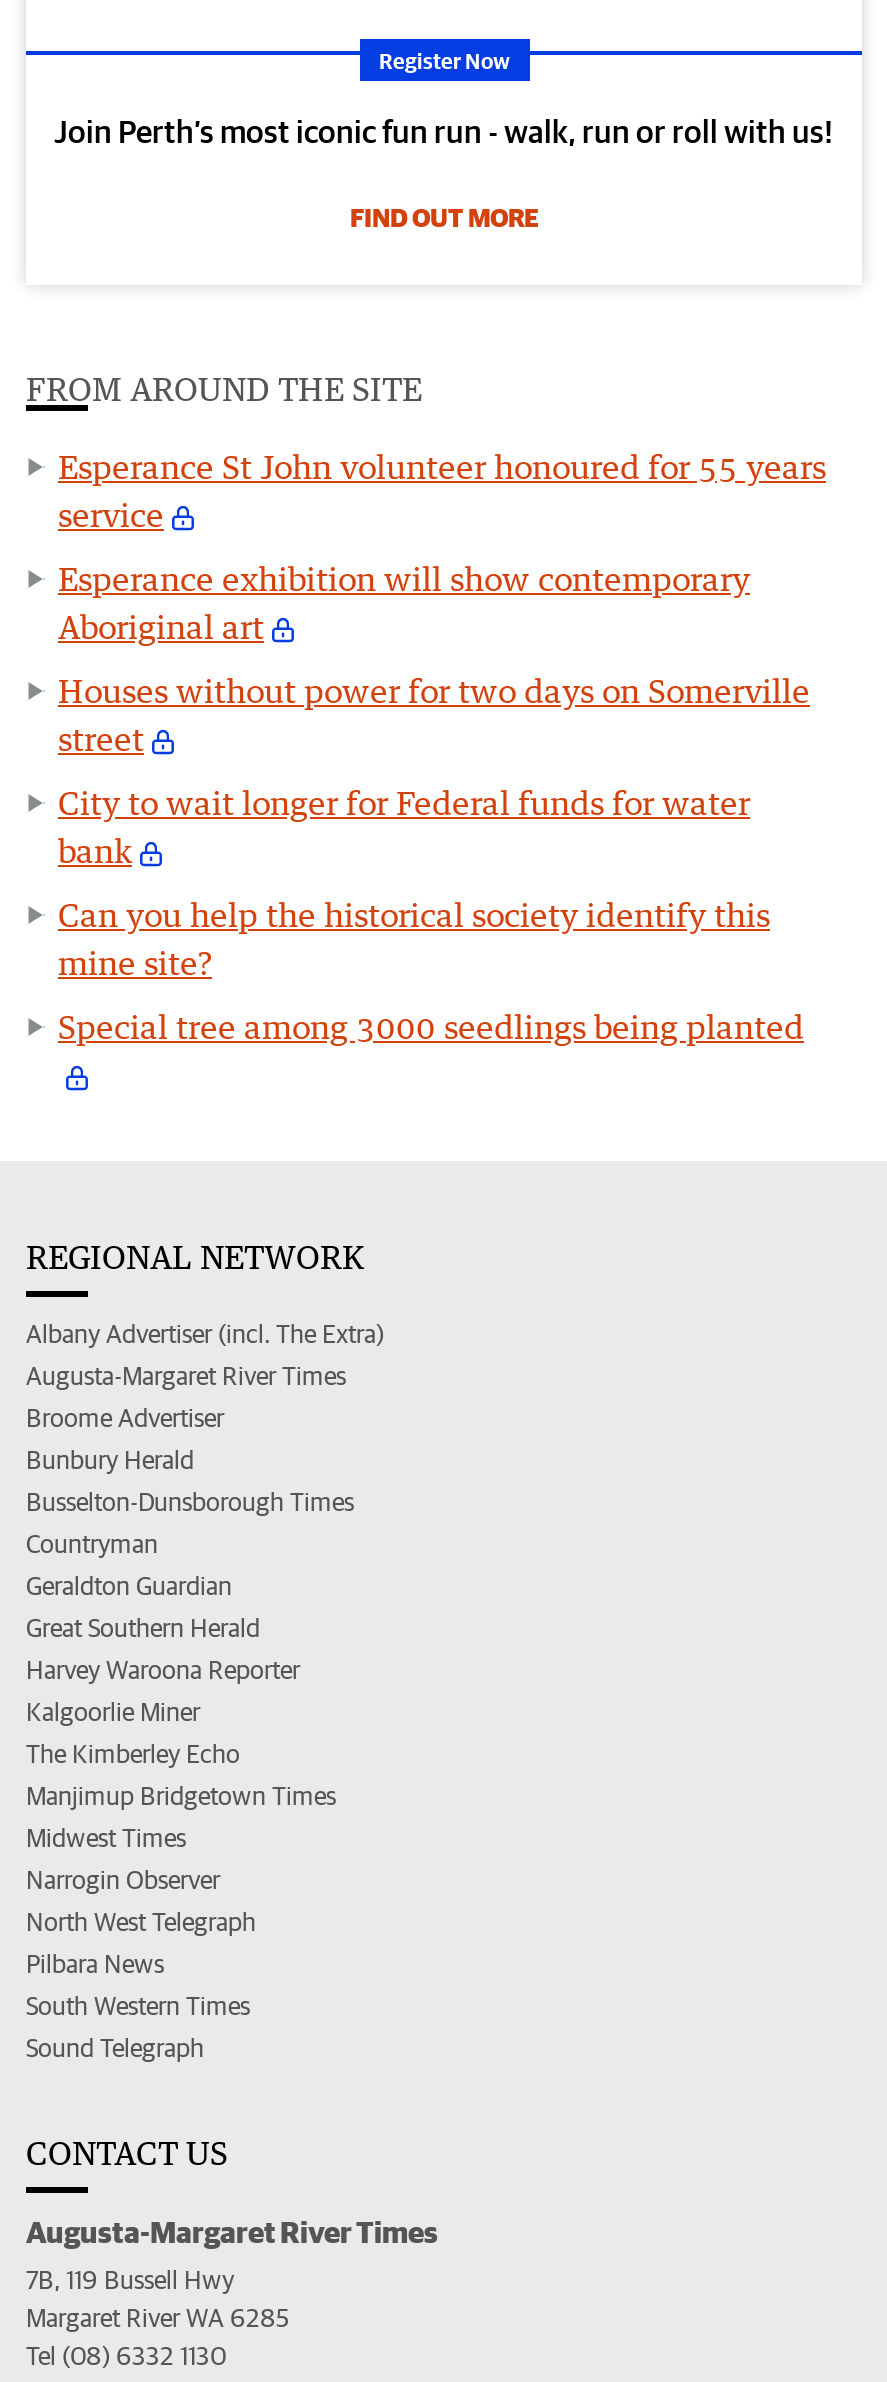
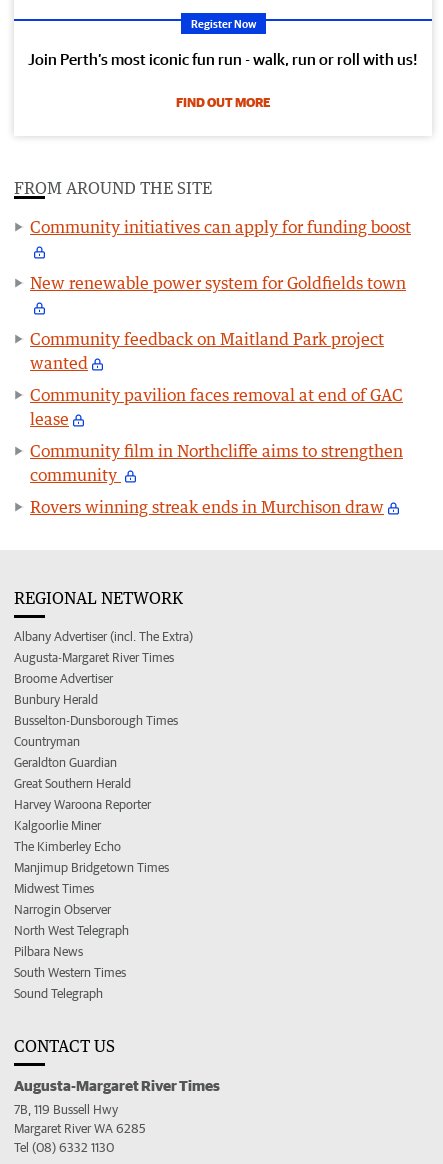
- Esperance St John volunteer honoured for 55 years
- service
+ Community initiatives can apply for funding boost

- Esperance exhibition will show contemporary
- Aboriginal art
+ New renewable power system for Goldfields town

- Houses without power for two days on Somerville
- street
+ Community feedback on Maitland Park project
+ wanted

- City to wait longer for Federal funds for water
- bank
+ Community pavilion faces removal at end of GAC
+ lease

- Can you help the historical society identify this
- mine site?
+ Community film in Northcliffe aims to strengthen
+ community

- Special tree among 3000 seedlings being planted
+ Rovers winning streak ends in Murchison draw
